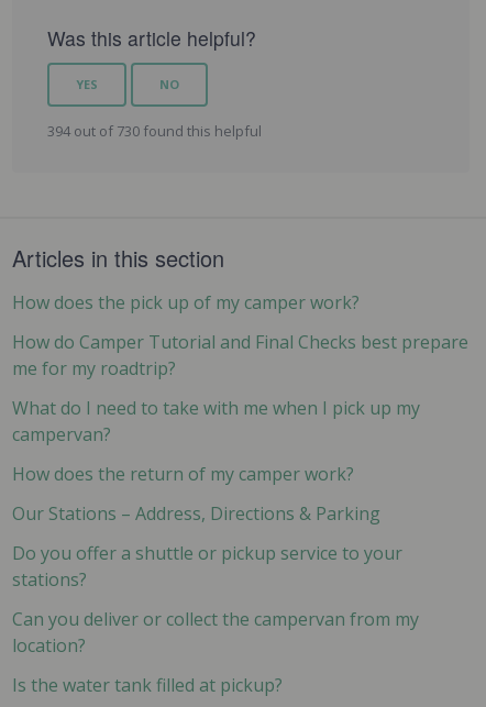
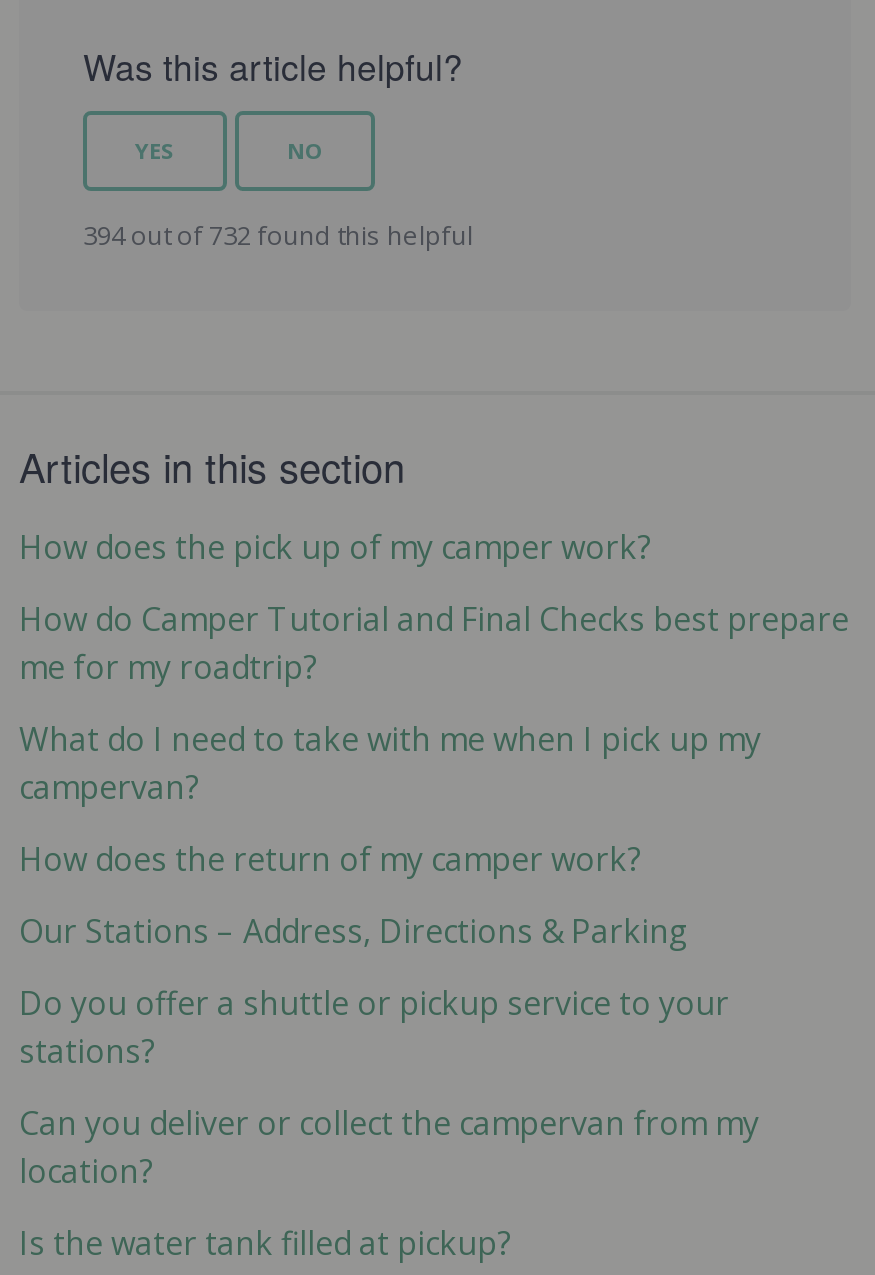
- 394 out of 730 found this helpful
+ 394 out of 732 found this helpful
